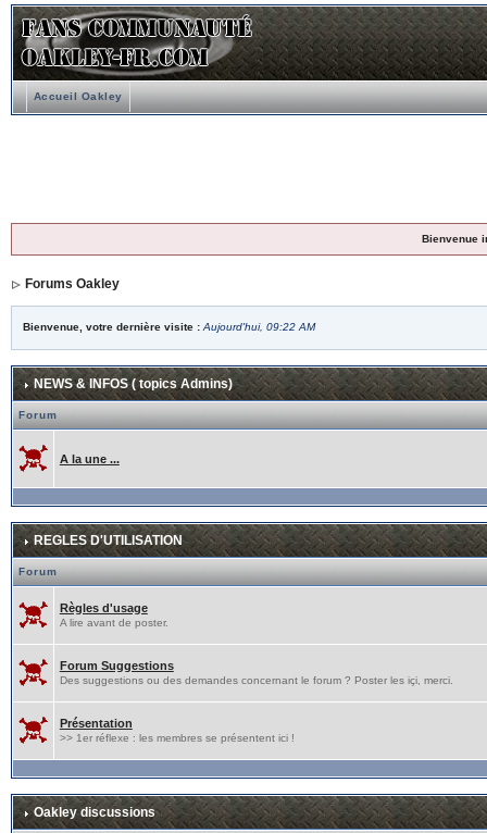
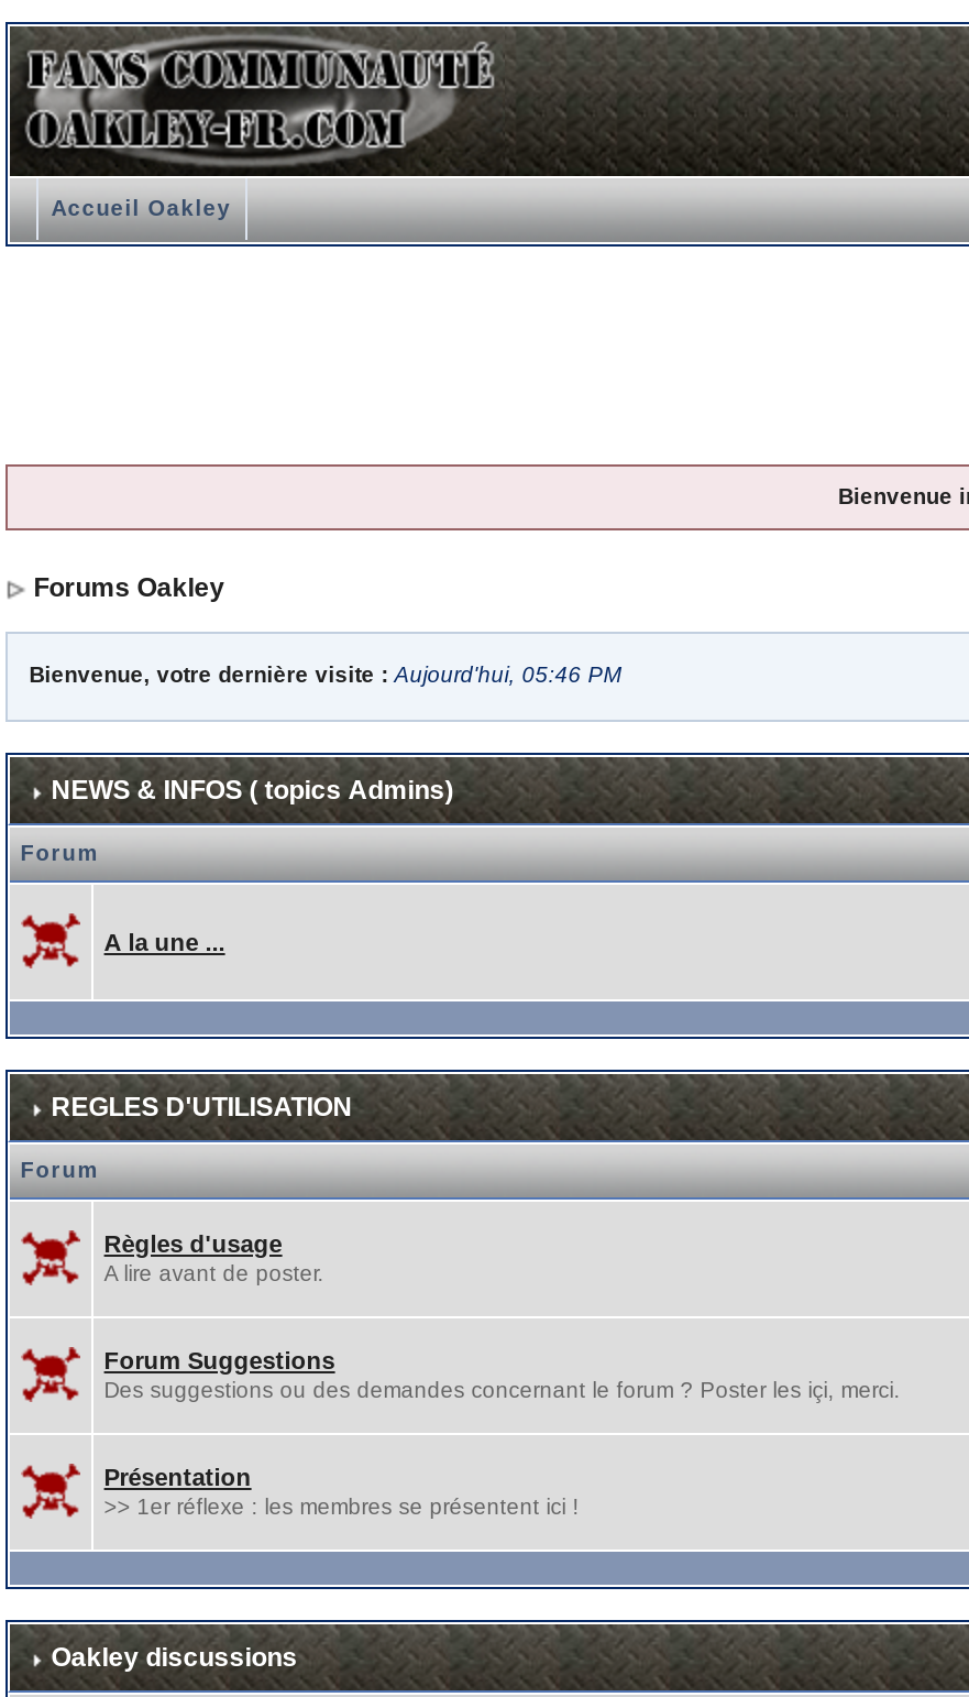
- Bienvenue, votre dernière visite : Aujourd'hui, 09:22 AM
+ Bienvenue, votre dernière visite : Aujourd'hui, 05:46 PM
